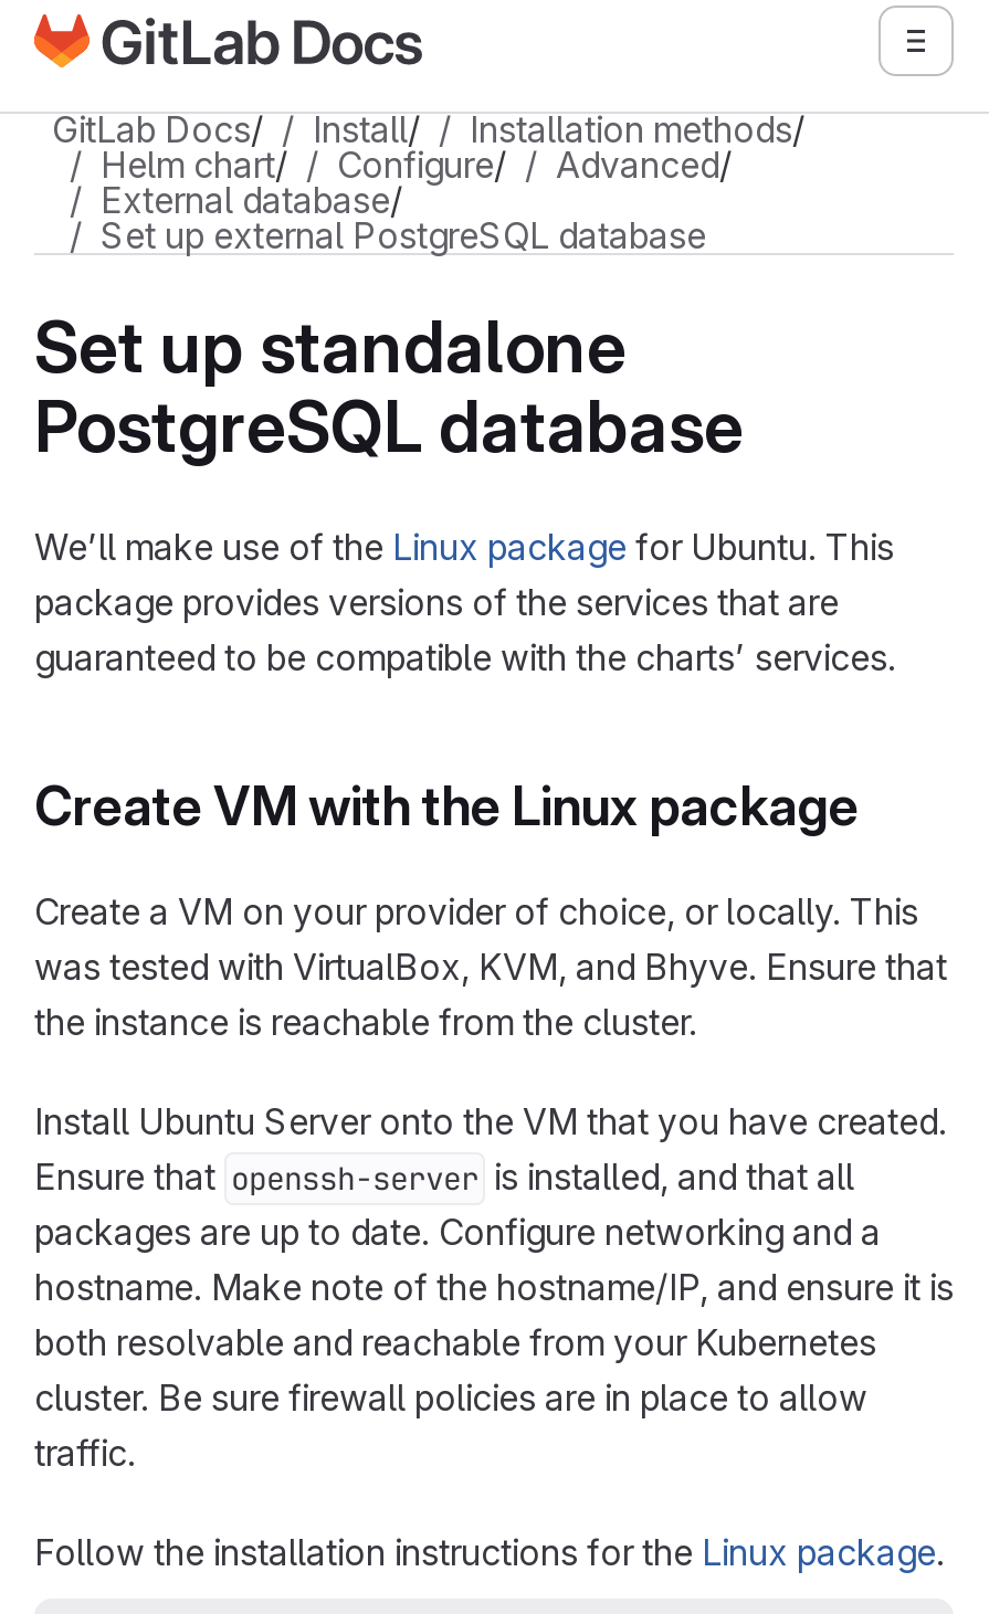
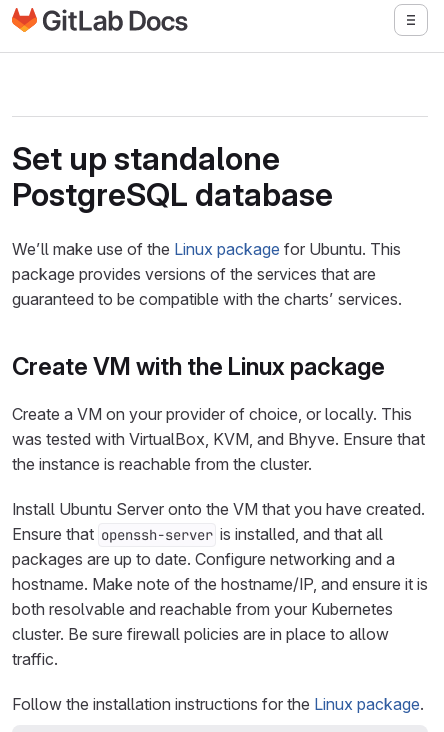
- GitLab Docs/
- Install/
- Installation methods/
- Helm chart/
- Configure/
- Advanced/
- External database/
- Set up external PostgreSQL database
